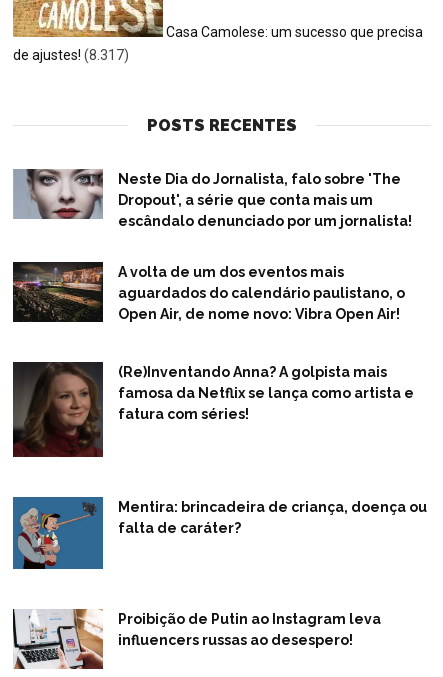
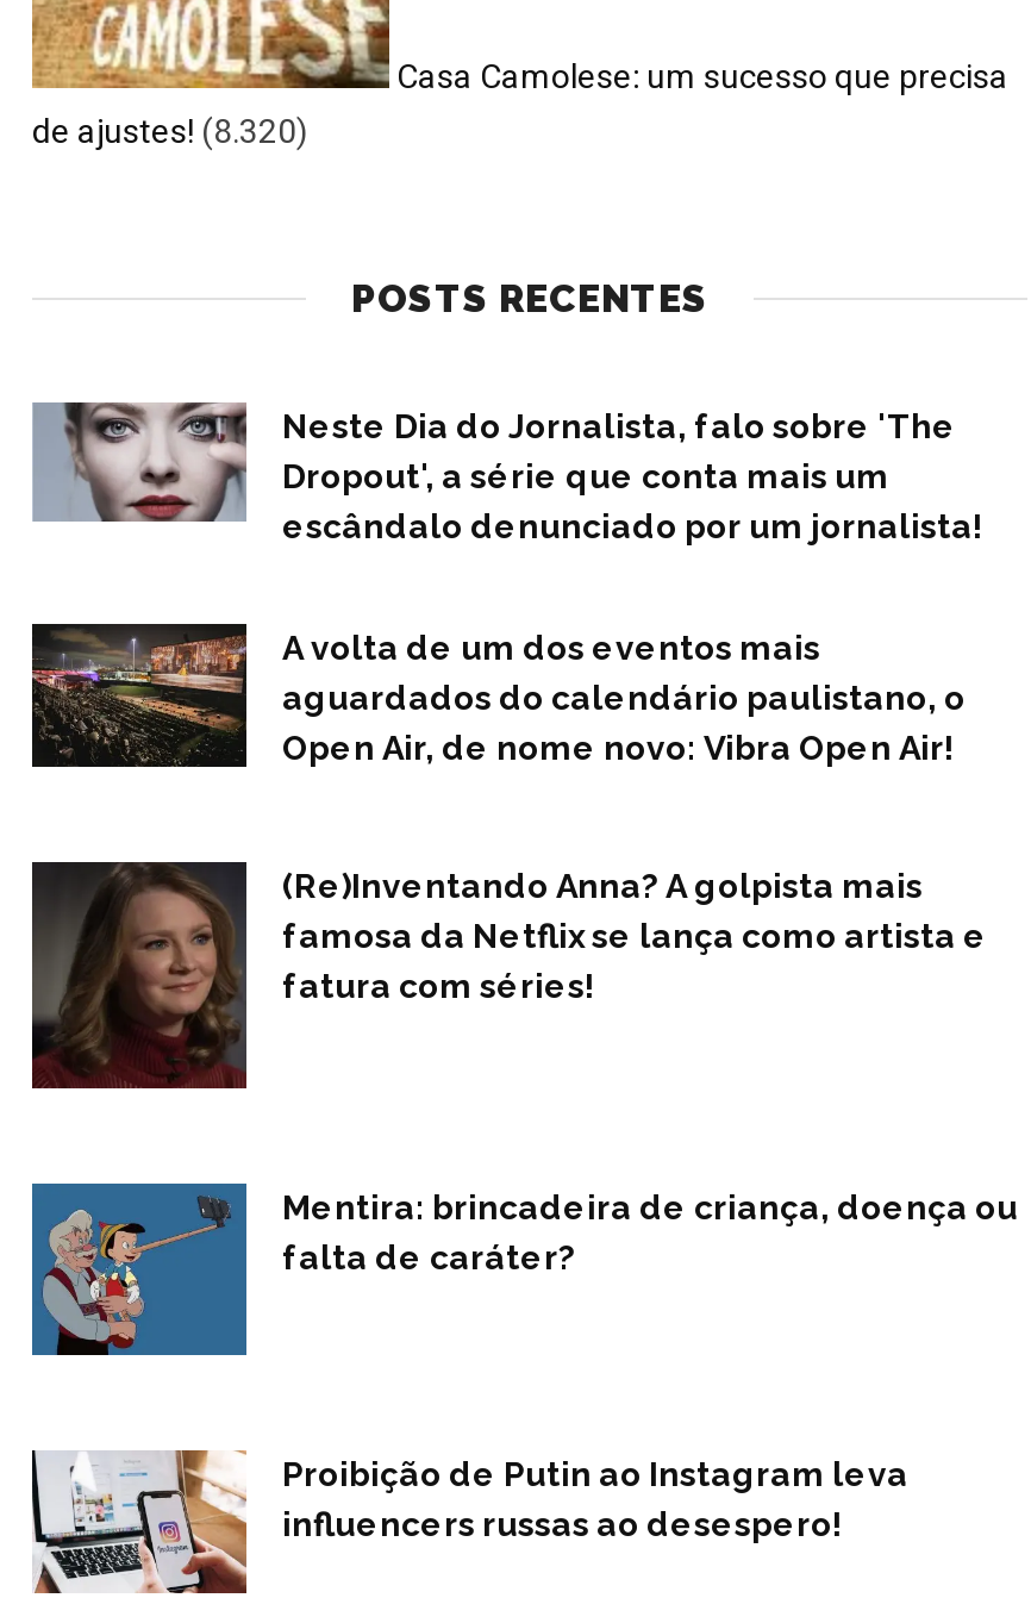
- de ajustes! (8.317)
+ de ajustes! (8.320)
